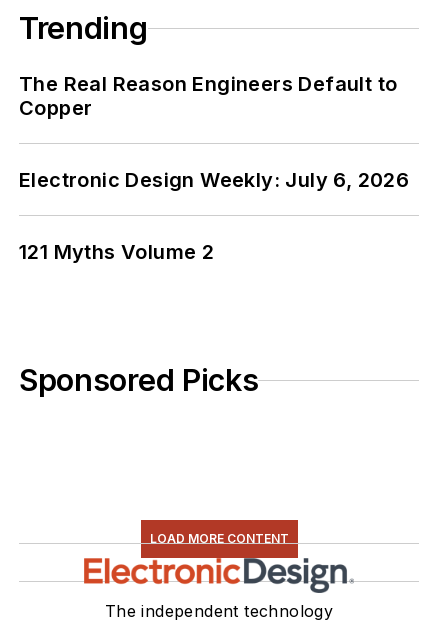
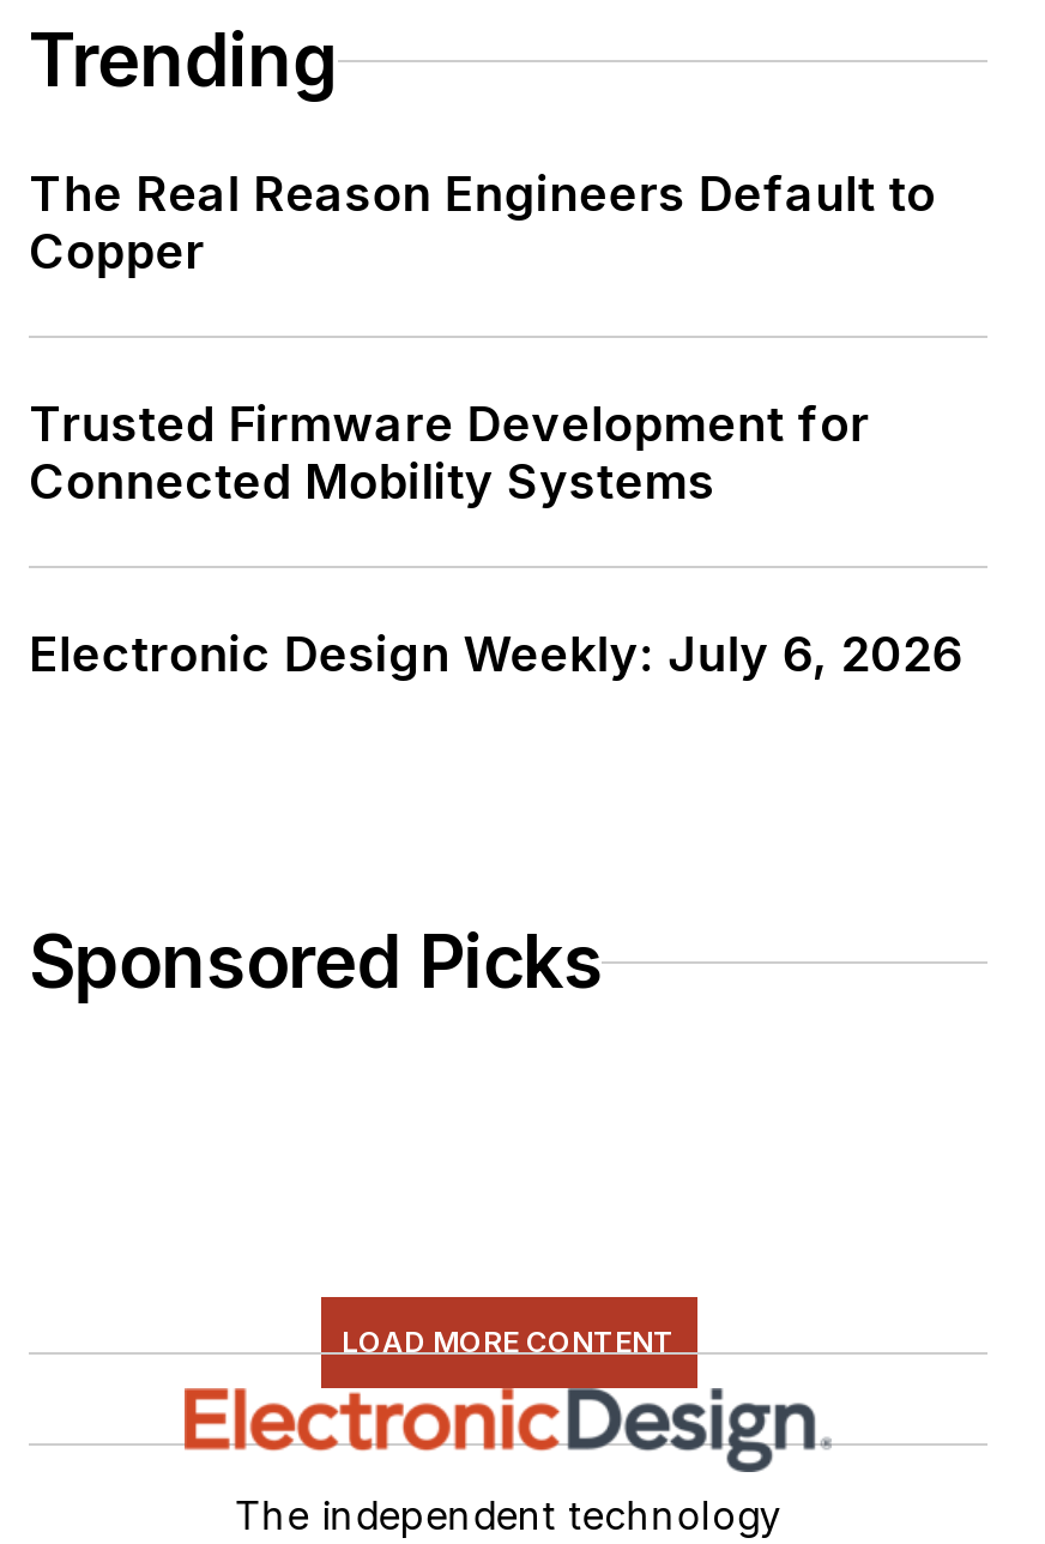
+ Trusted Firmware Development for
+ Connected Mobility Systems

moved down: Electronic Design Weekly: July 6, 2026

- 121 Myths Volume 2
